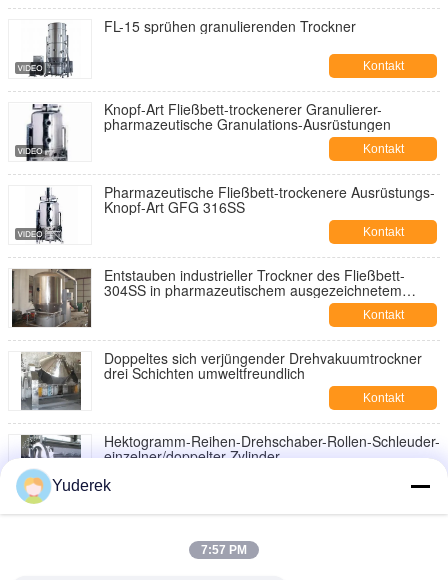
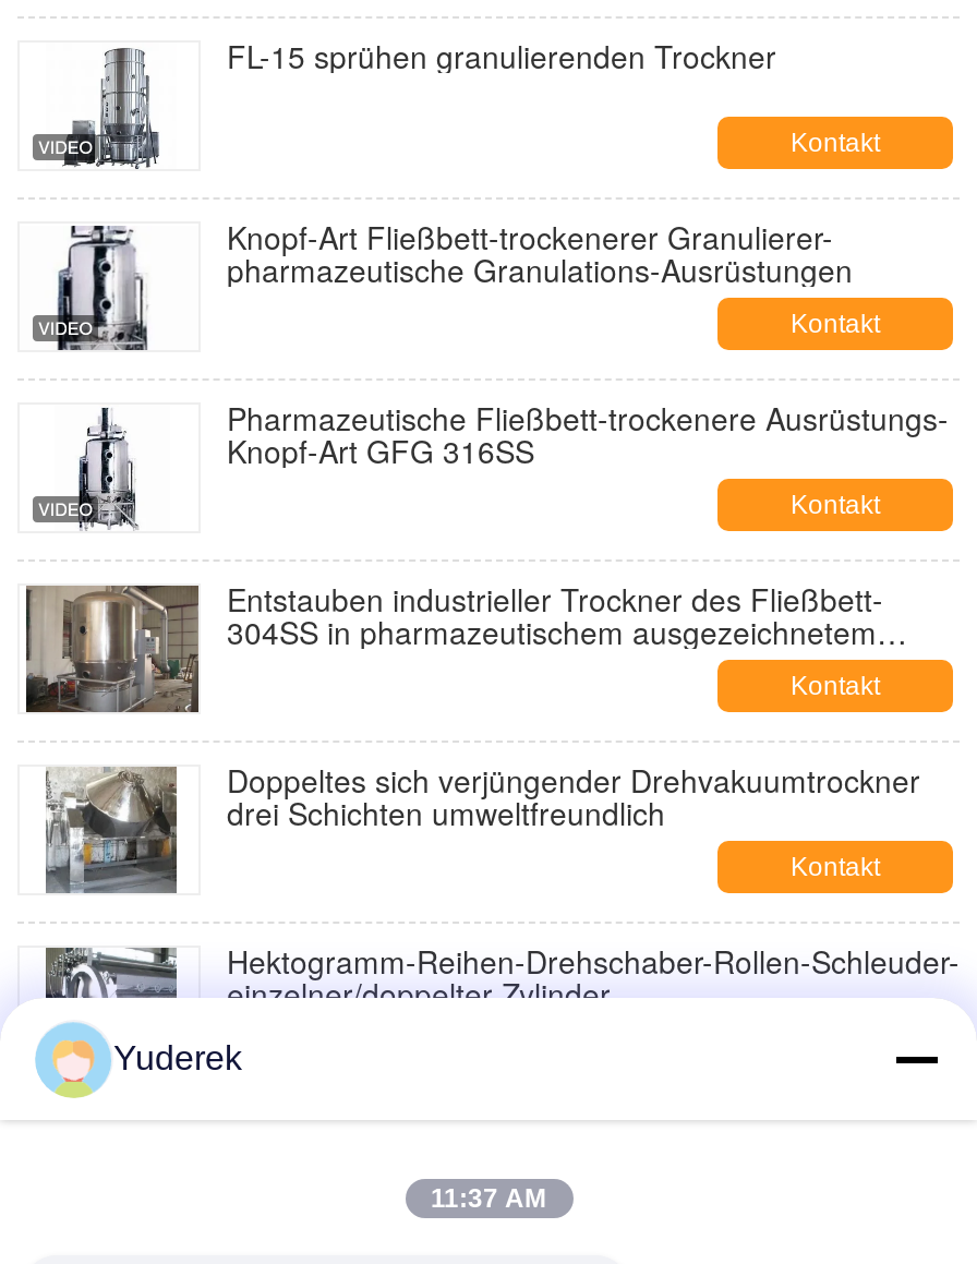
- 7:57 PM
+ 11:37 AM
